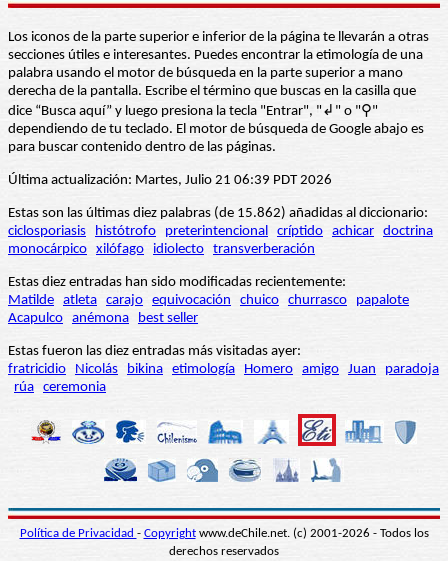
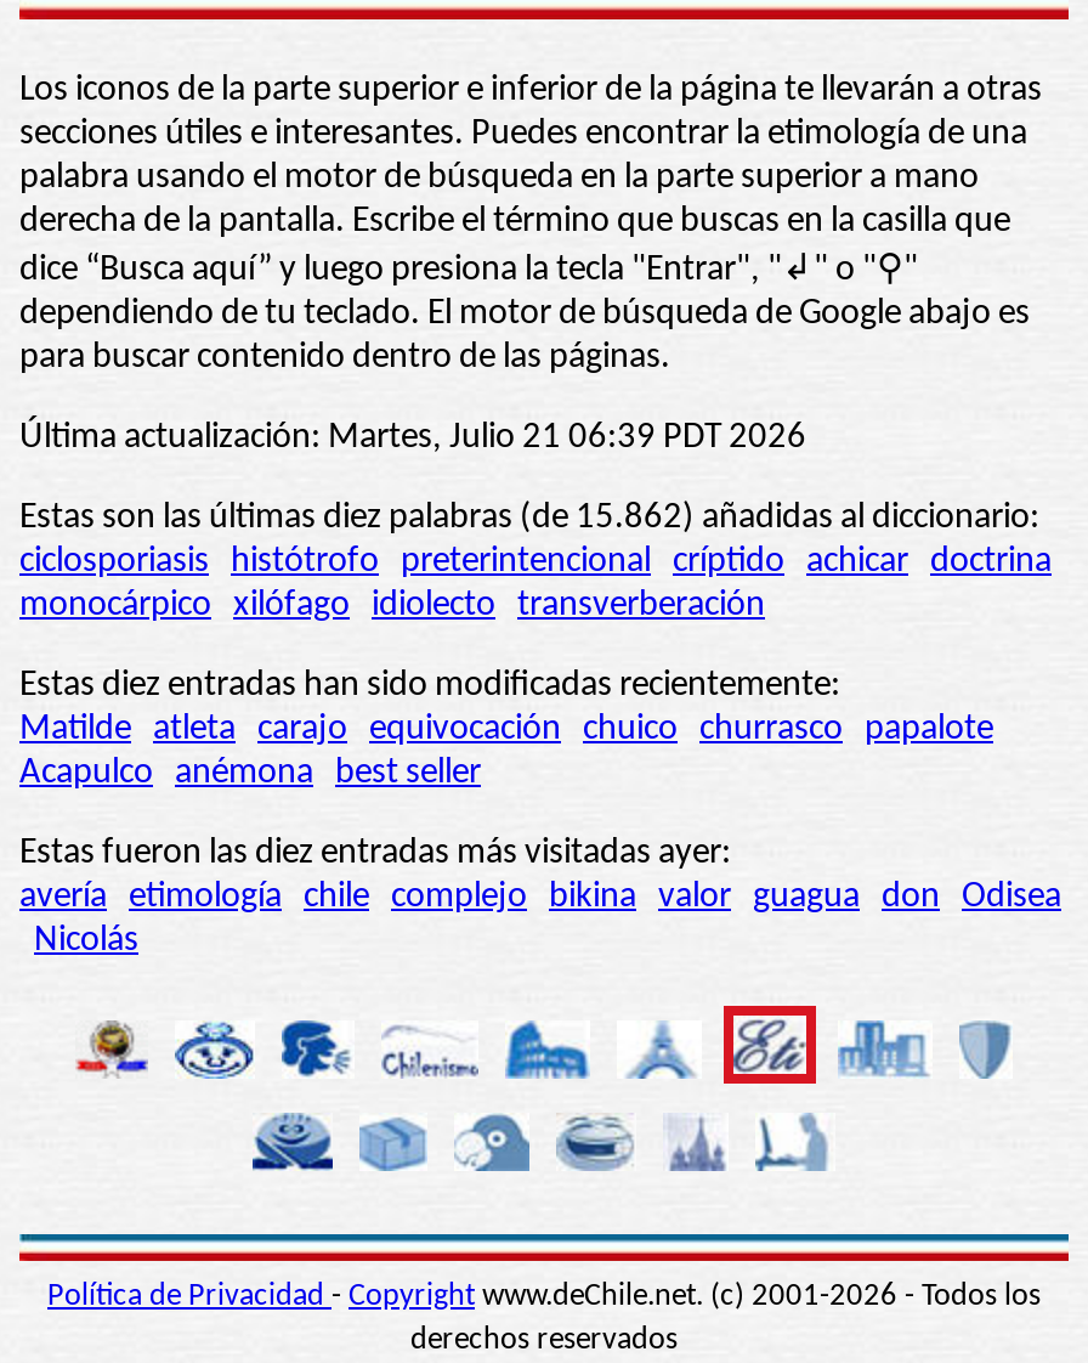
- fratricidio Nicolás bikina etimología Homero amigo Juan paradoja
- rúa ceremonia
+ avería etimología chile complejo bikina valor guagua don Odisea
+ Nicolás
